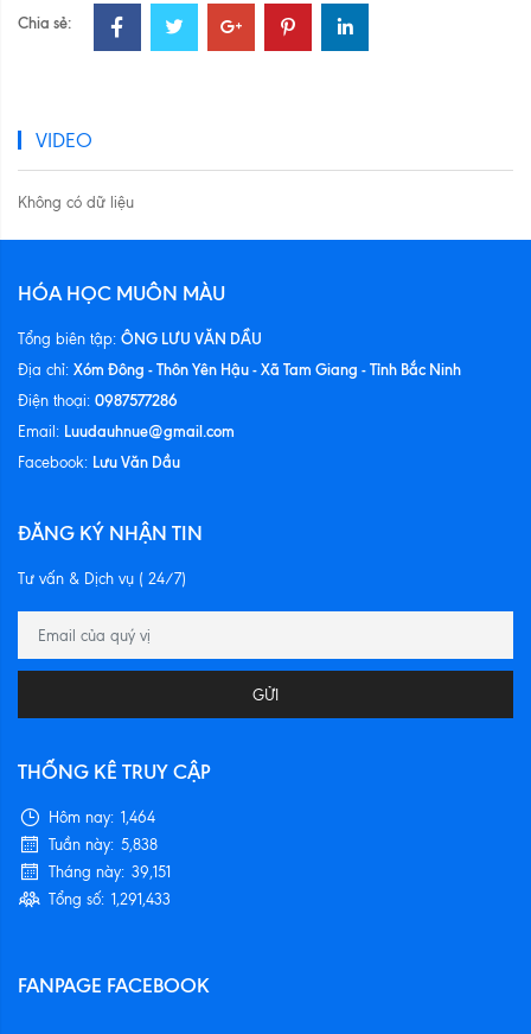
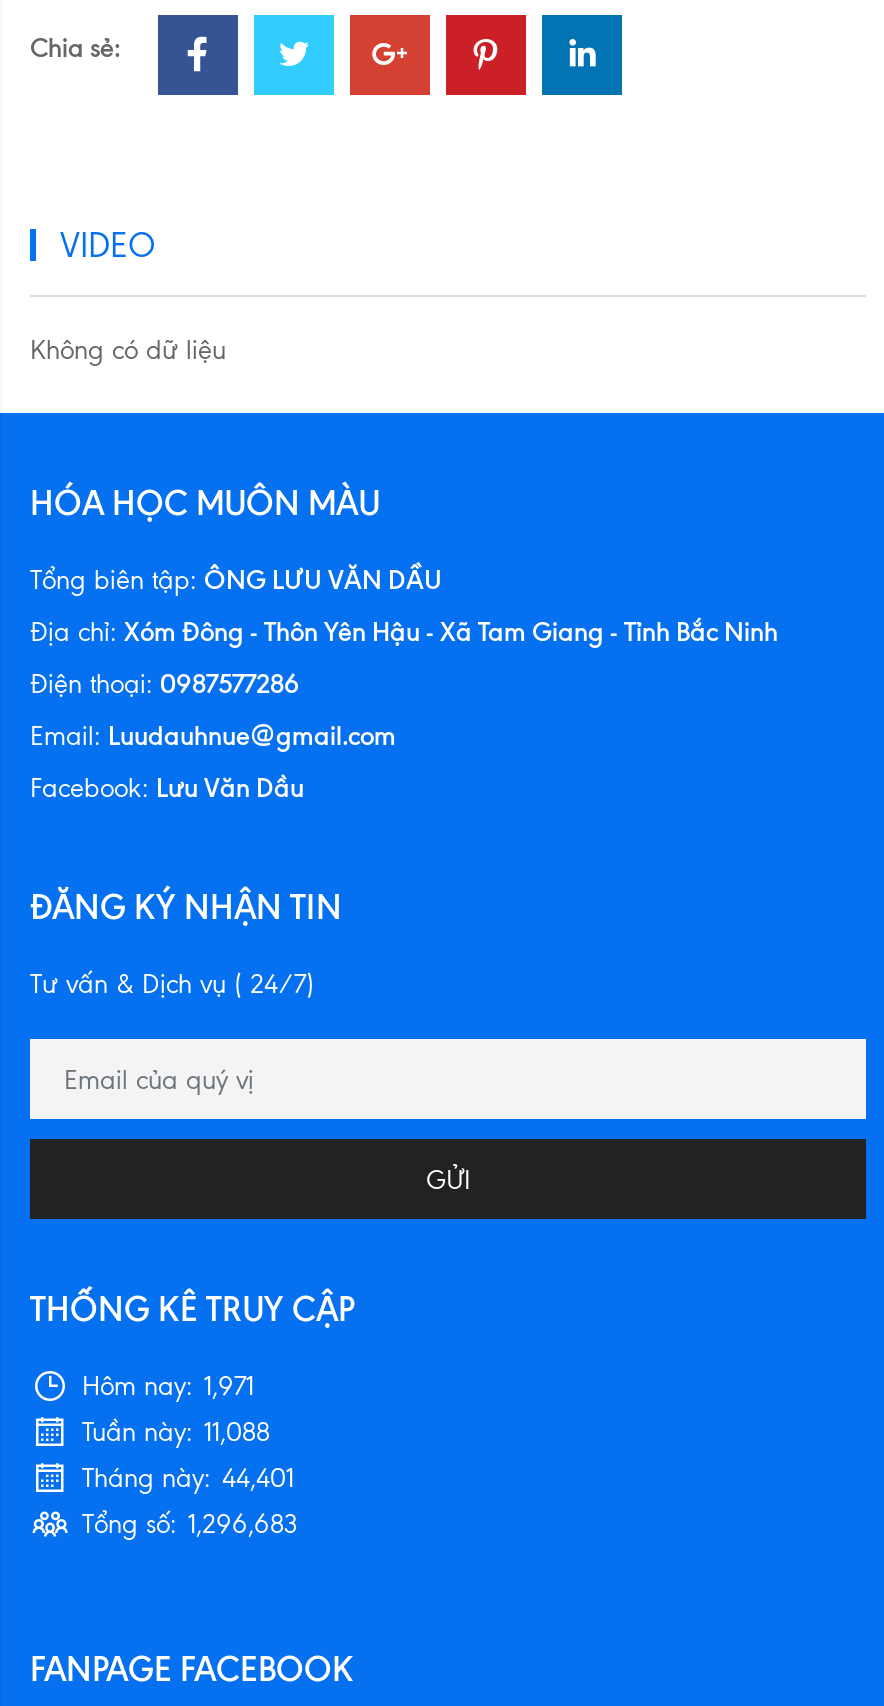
- Hôm nay: 1,464
+ Hôm nay: 1,971

- Tuần này: 5,838
+ Tuần này: 11,088

- Tháng này: 39,151
+ Tháng này: 44,401

- Tổng số: 1,291,433
+ Tổng số: 1,296,683
